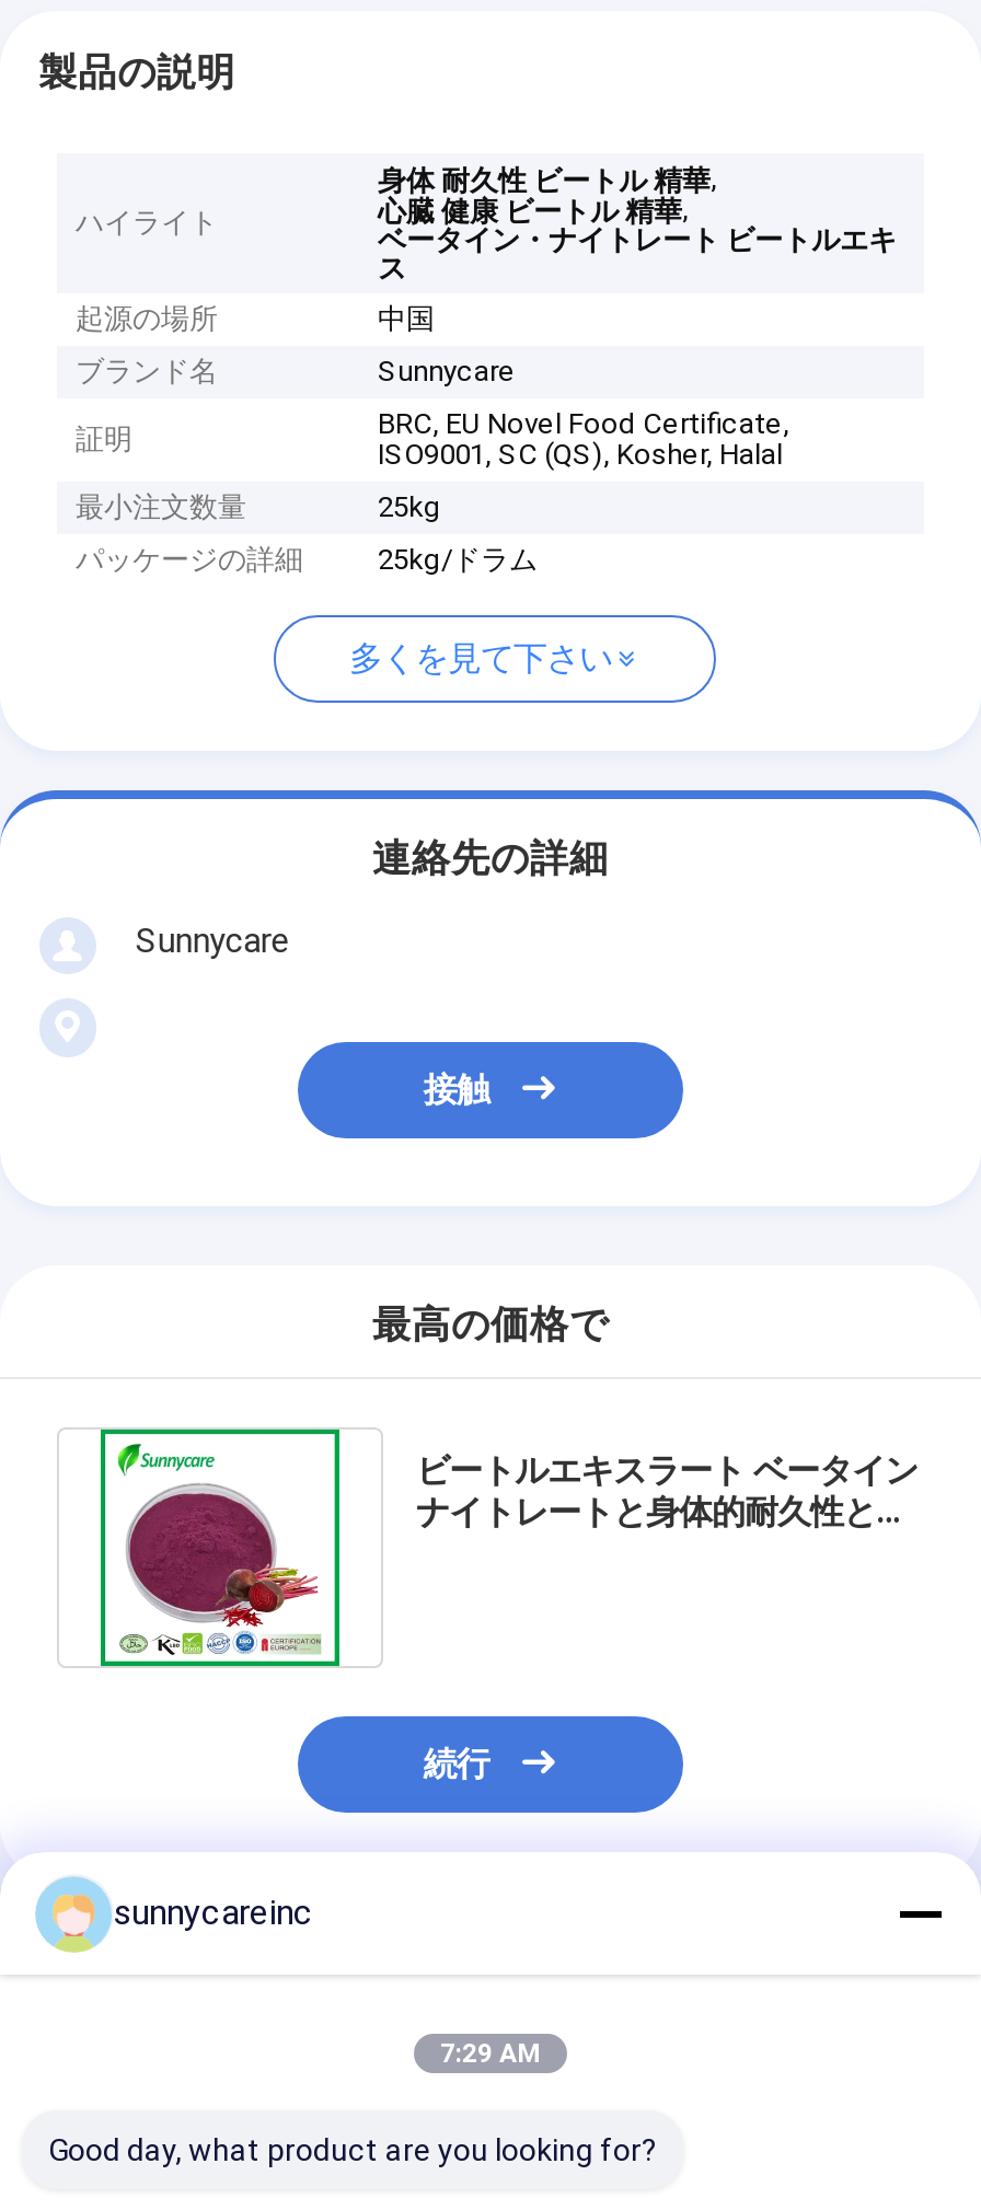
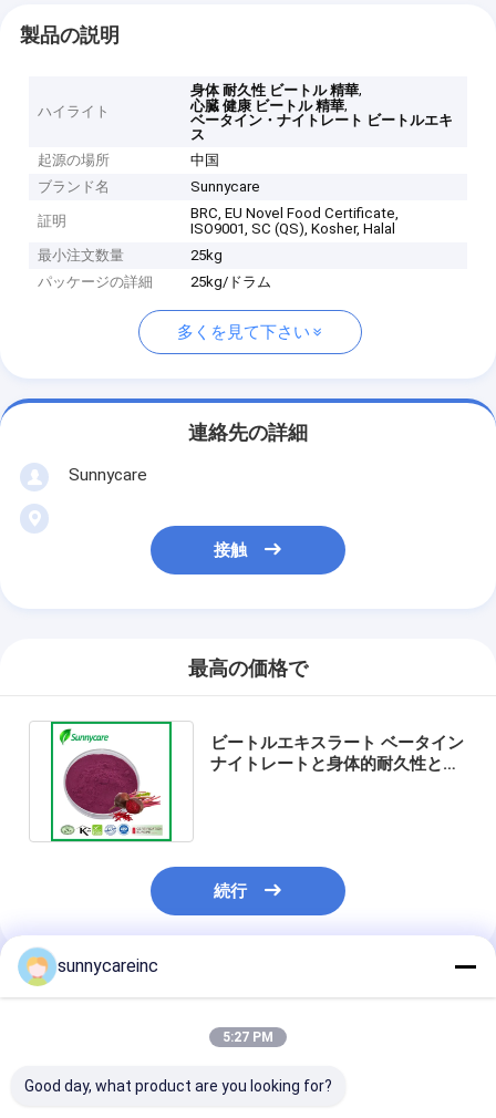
- 7:29 AM
+ 5:27 PM
